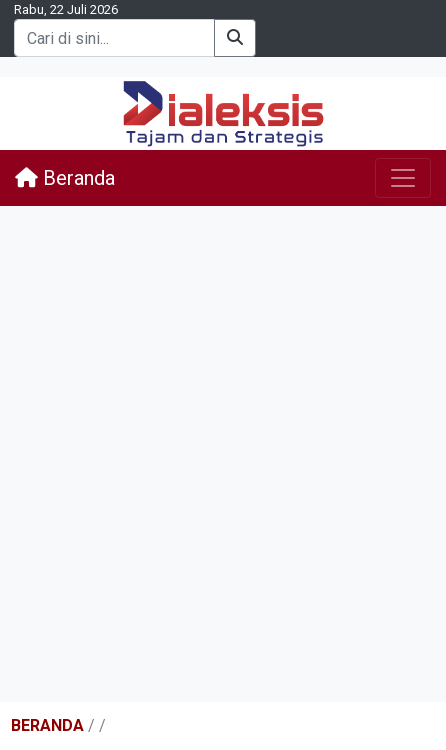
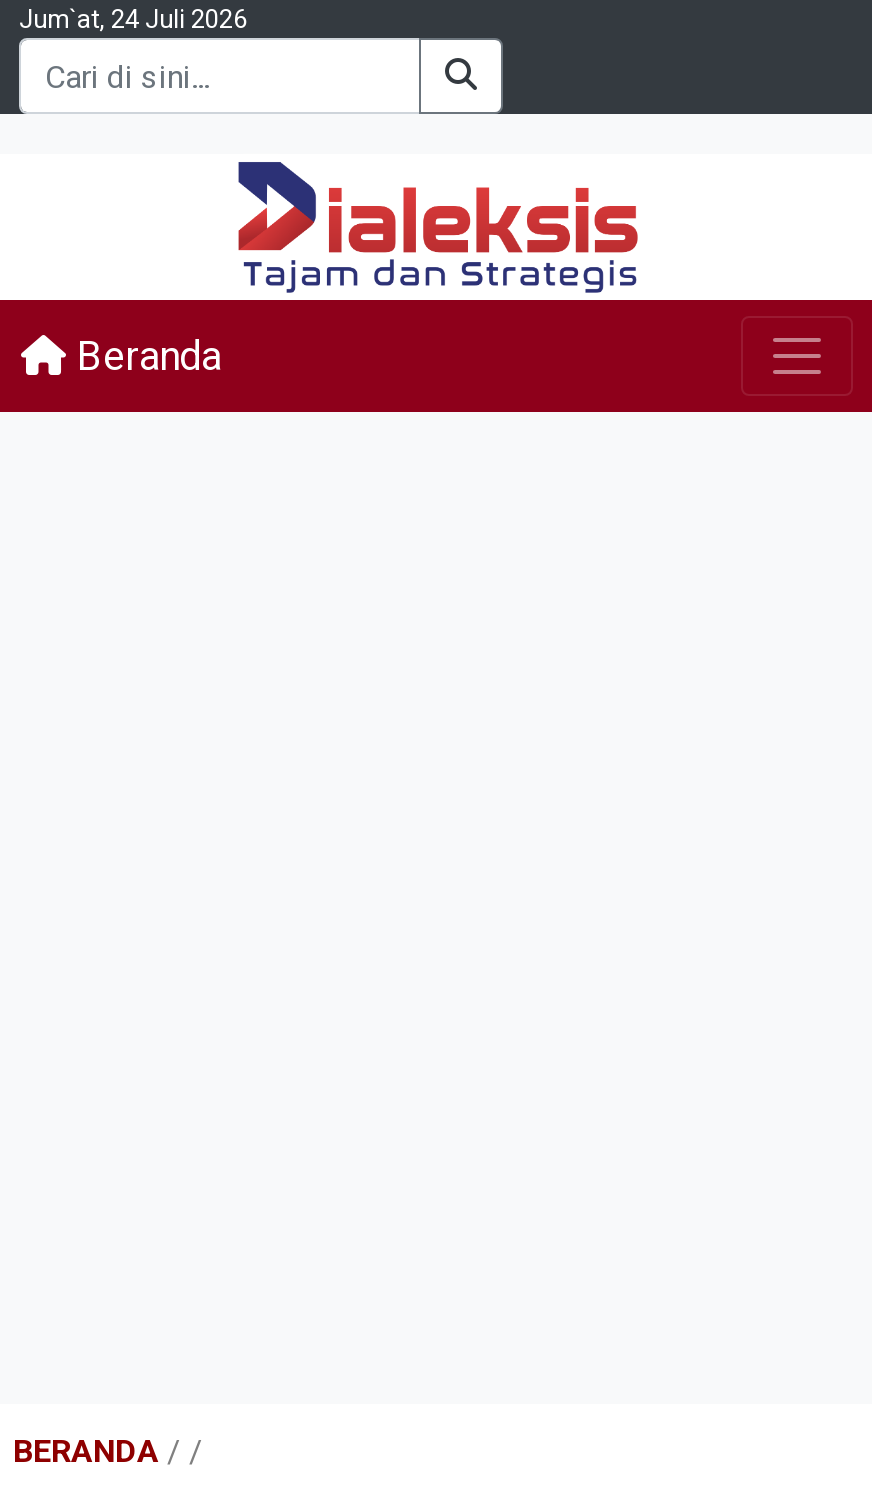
- Rabu, 22 Juli 2026
+ Jum`at, 24 Juli 2026
